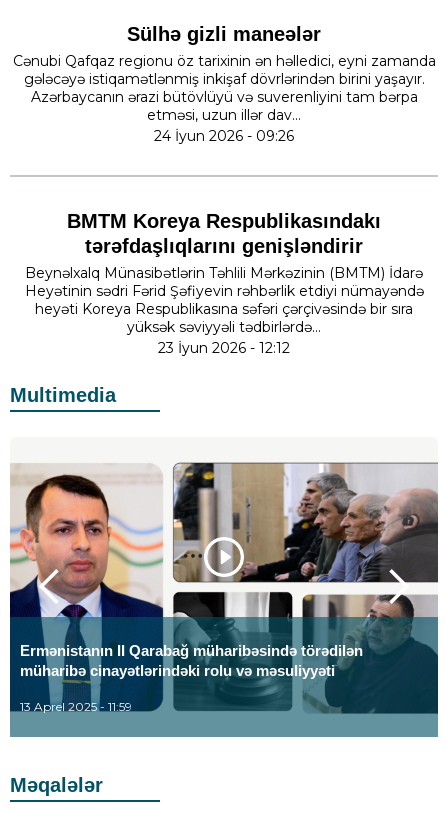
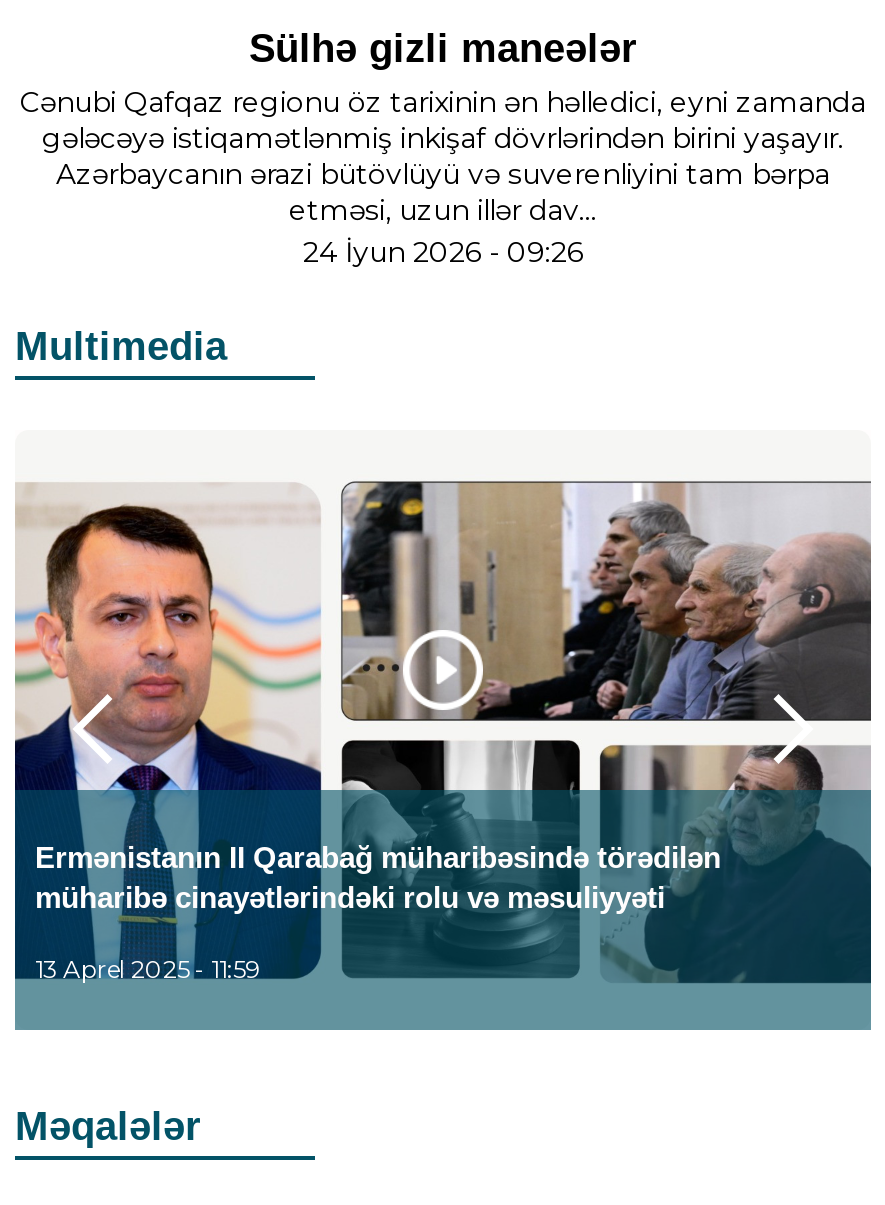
- BMTM Koreya Respublikasındakı
- tərəfdaşlıqlarını genişləndirir
- Beynəlxalq Münasibətlərin Təhlili Mərkəzinin (BMTM) İdarə
- Heyətinin sədri Fərid Şəfiyevin rəhbərlik etdiyi nümayəndə
- heyəti Koreya Respublikasına səfəri çərçivəsində bir sıra
- yüksək səviyyəli tədbirlərdə...
- 23 İyun 2026 - 12:12
